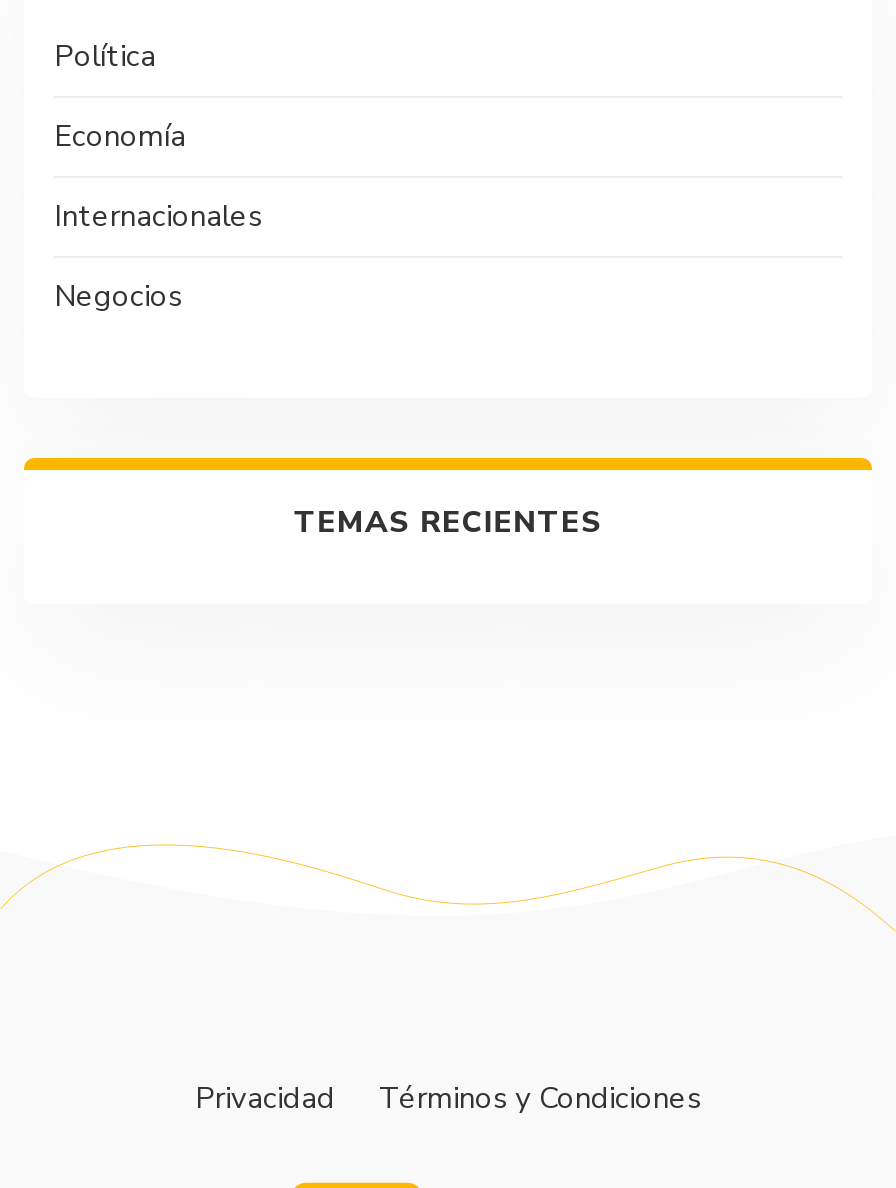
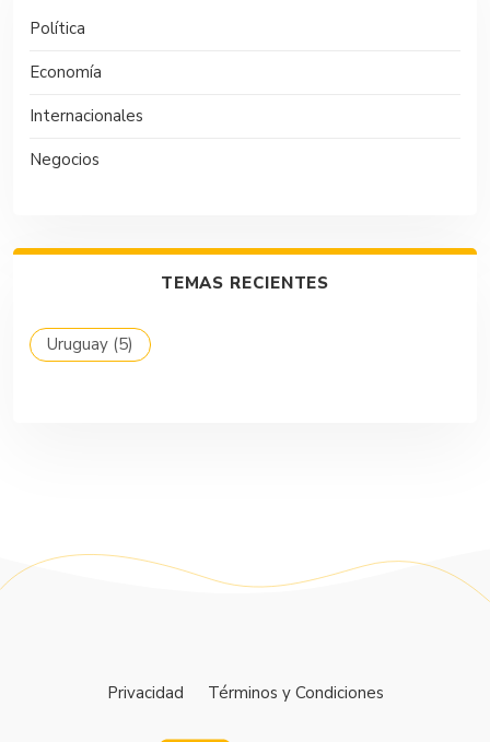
+ Uruguay (5)
